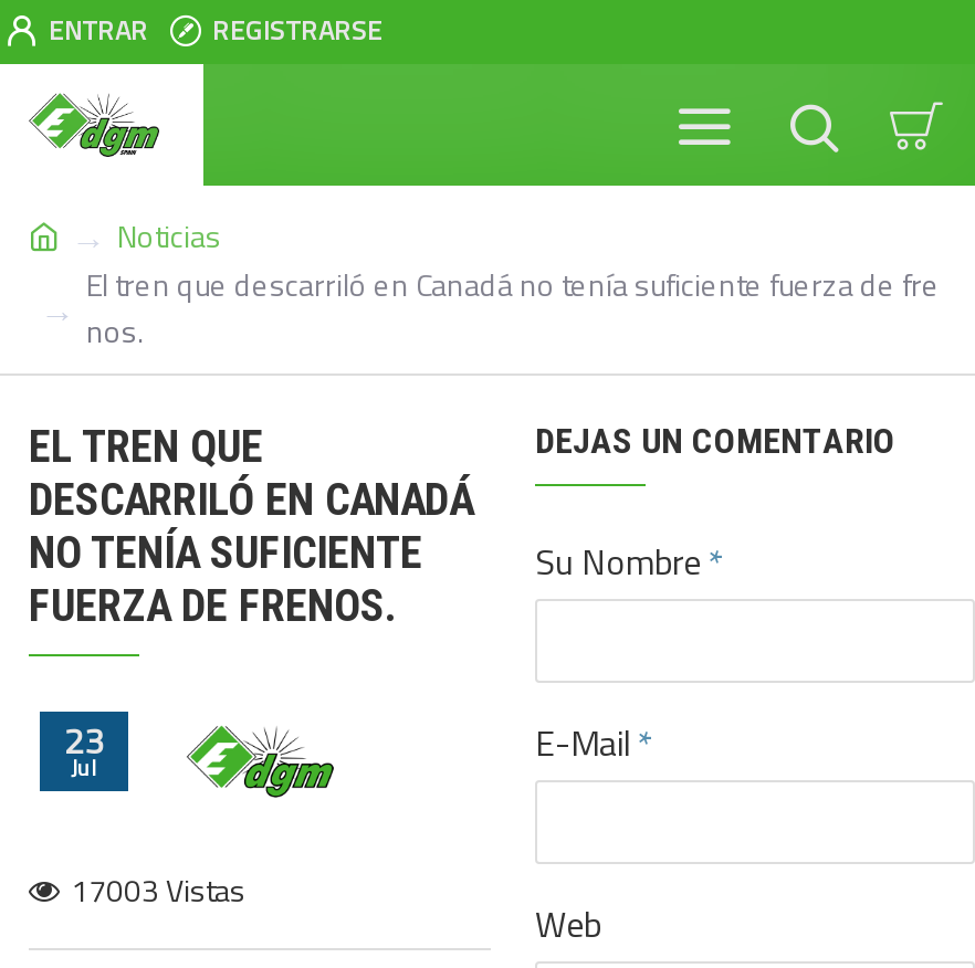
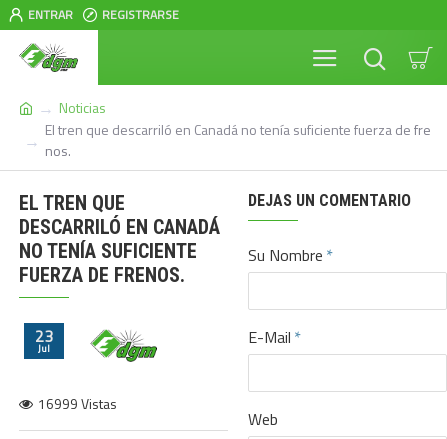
- 17003 Vistas
+ 16999 Vistas
